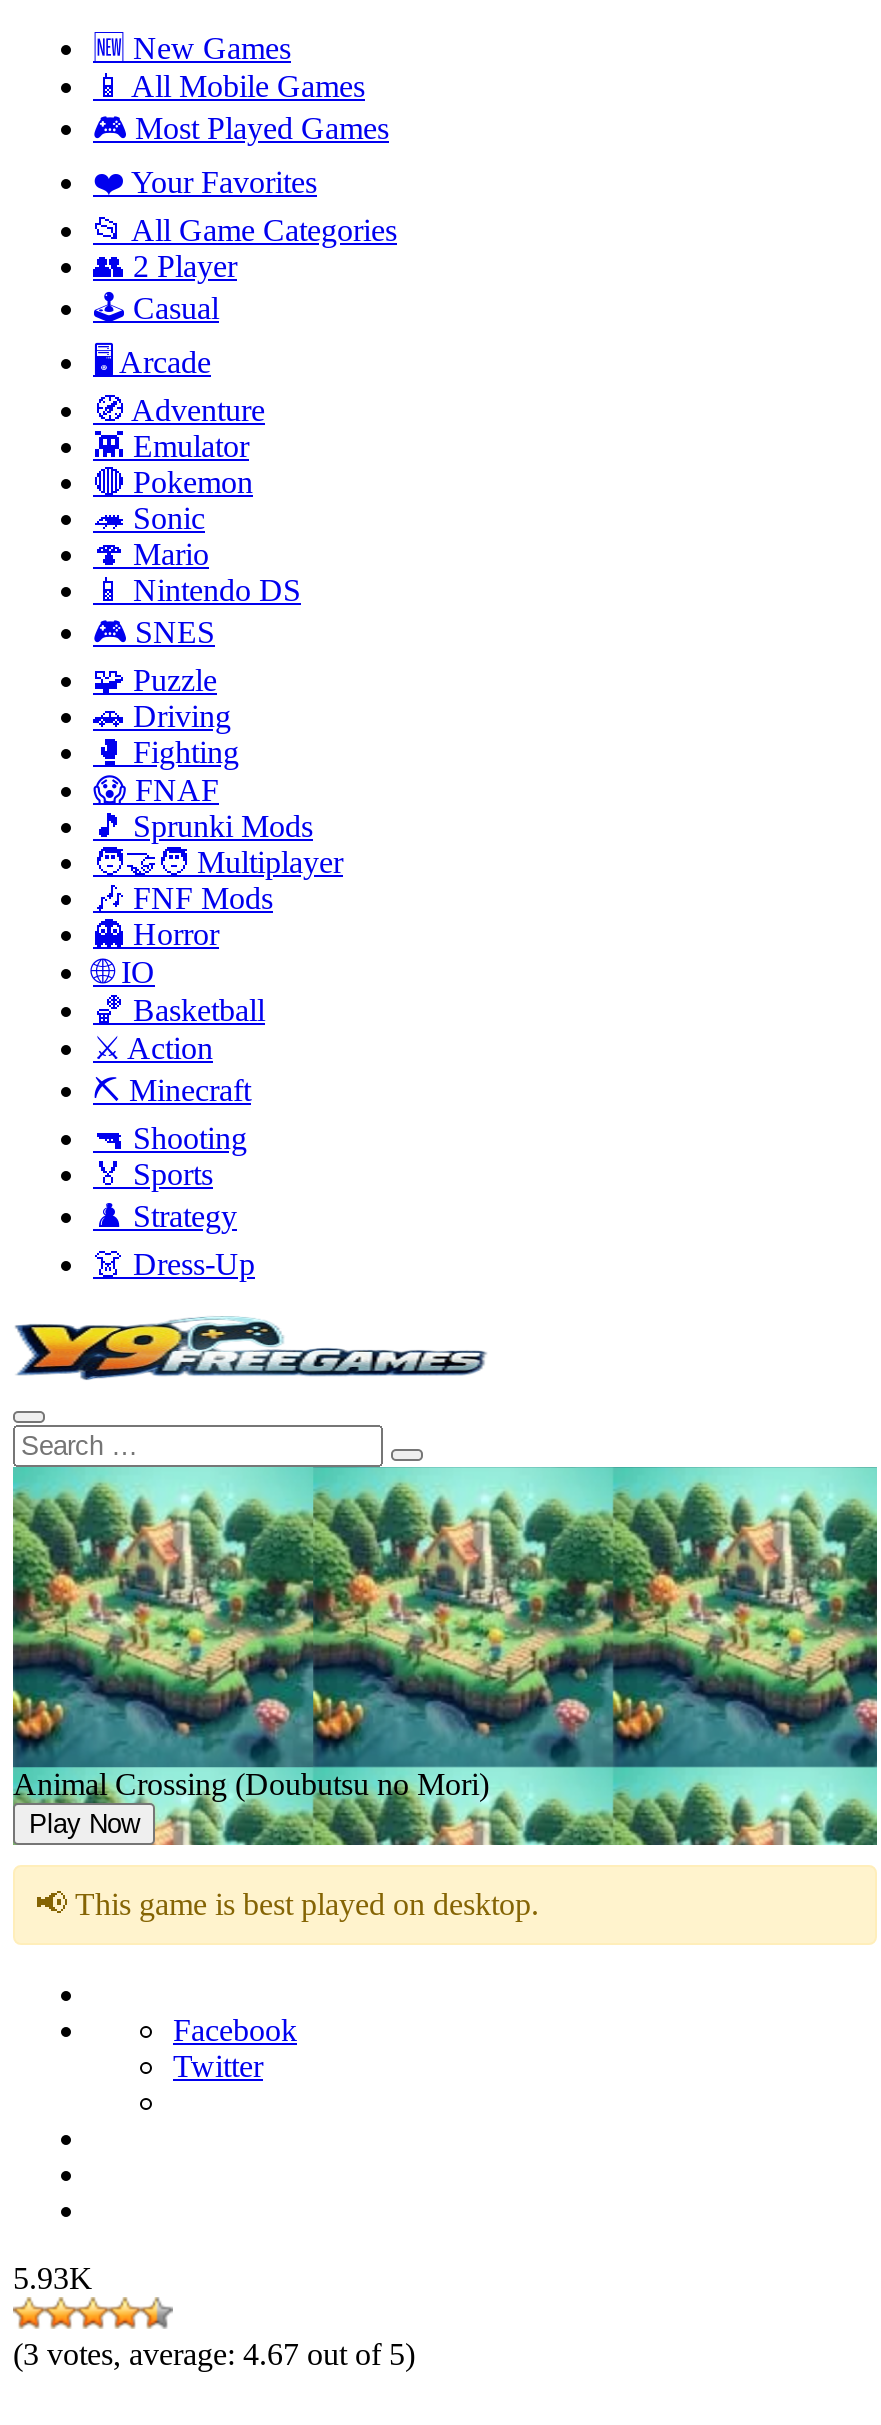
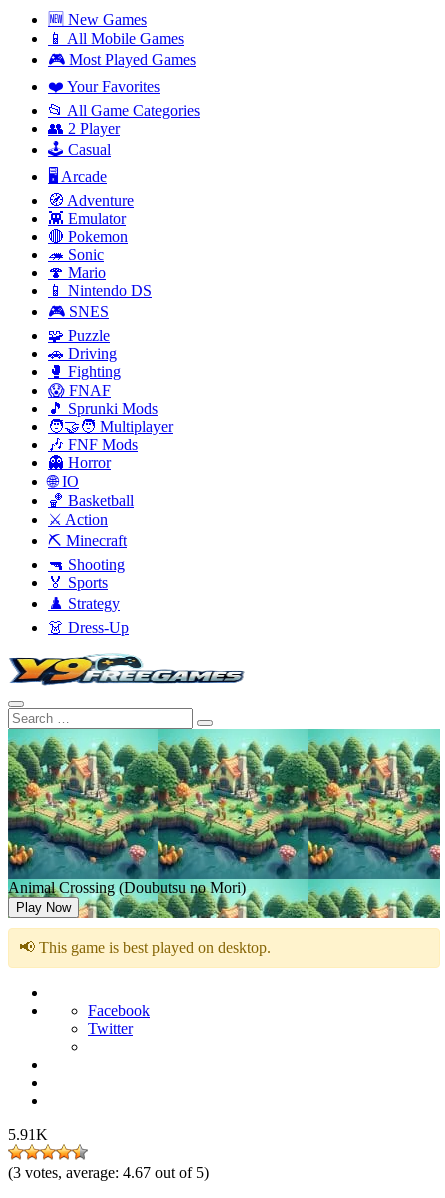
- 5.93K
+ 5.91K
